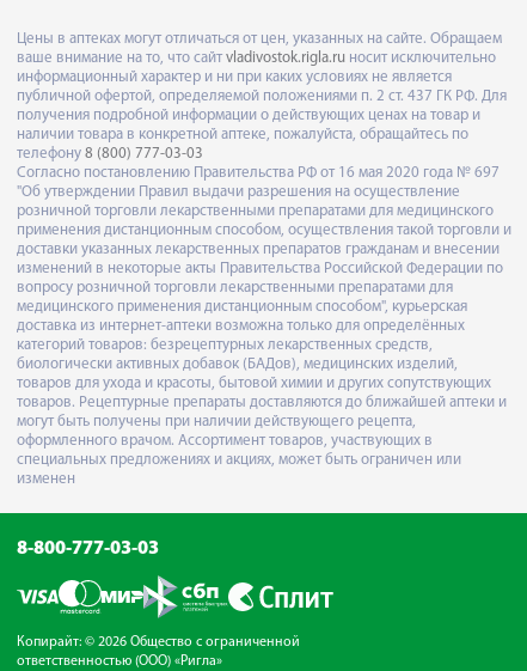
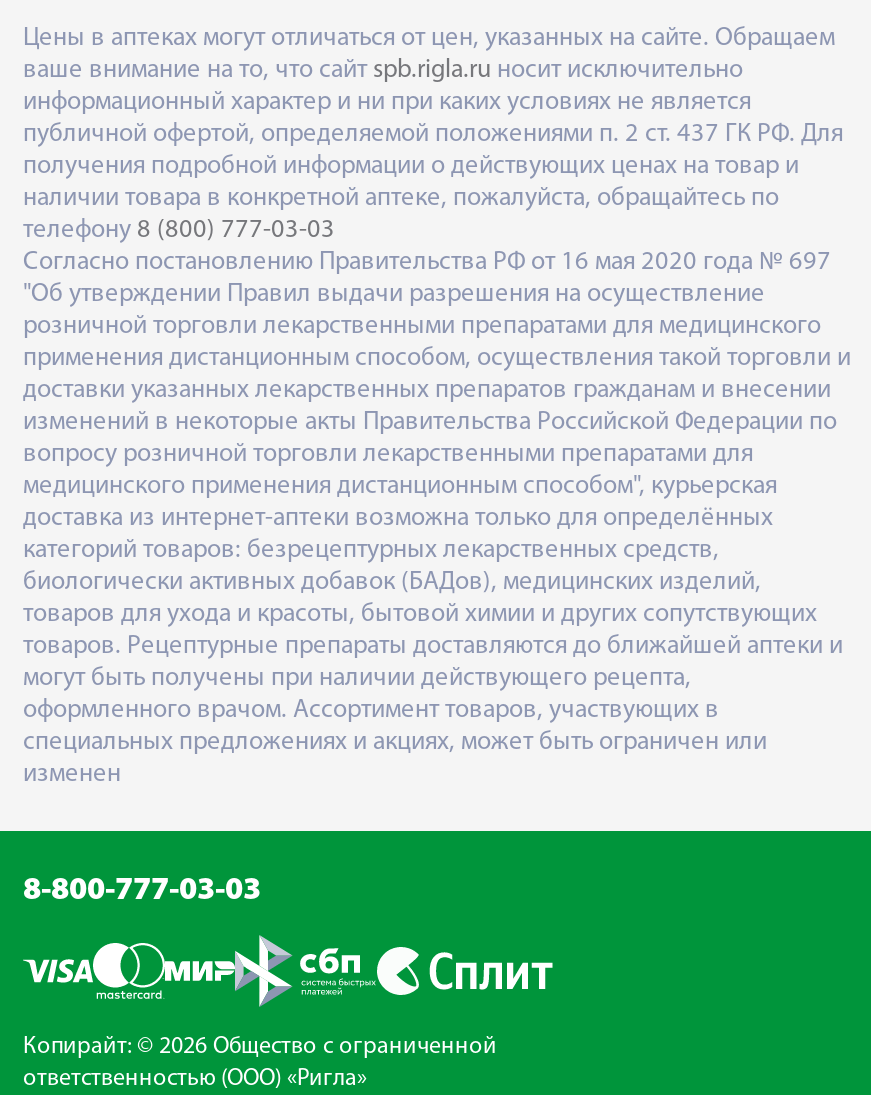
- ваше внимание на то, что сайт vladivostok.rigla.ru носит исключительно
+ ваше внимание на то, что сайт spb.rigla.ru носит исключительно
